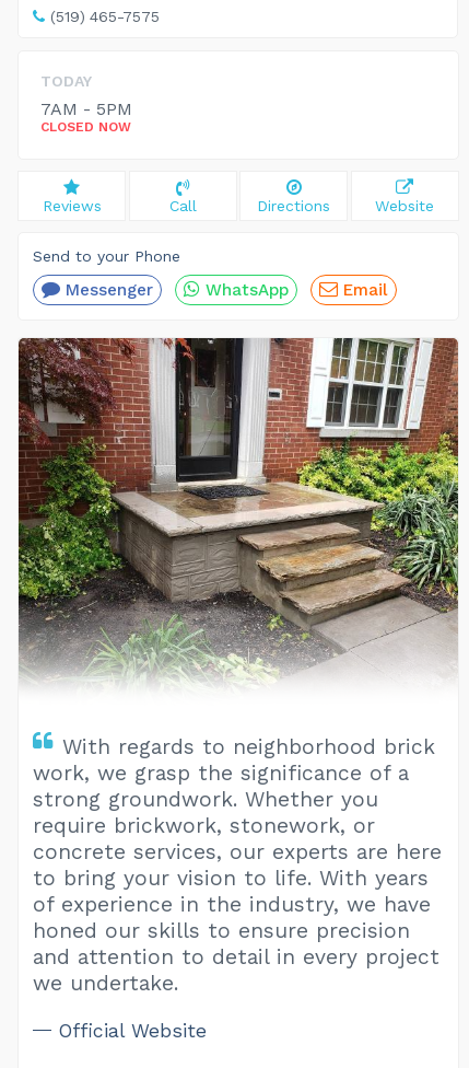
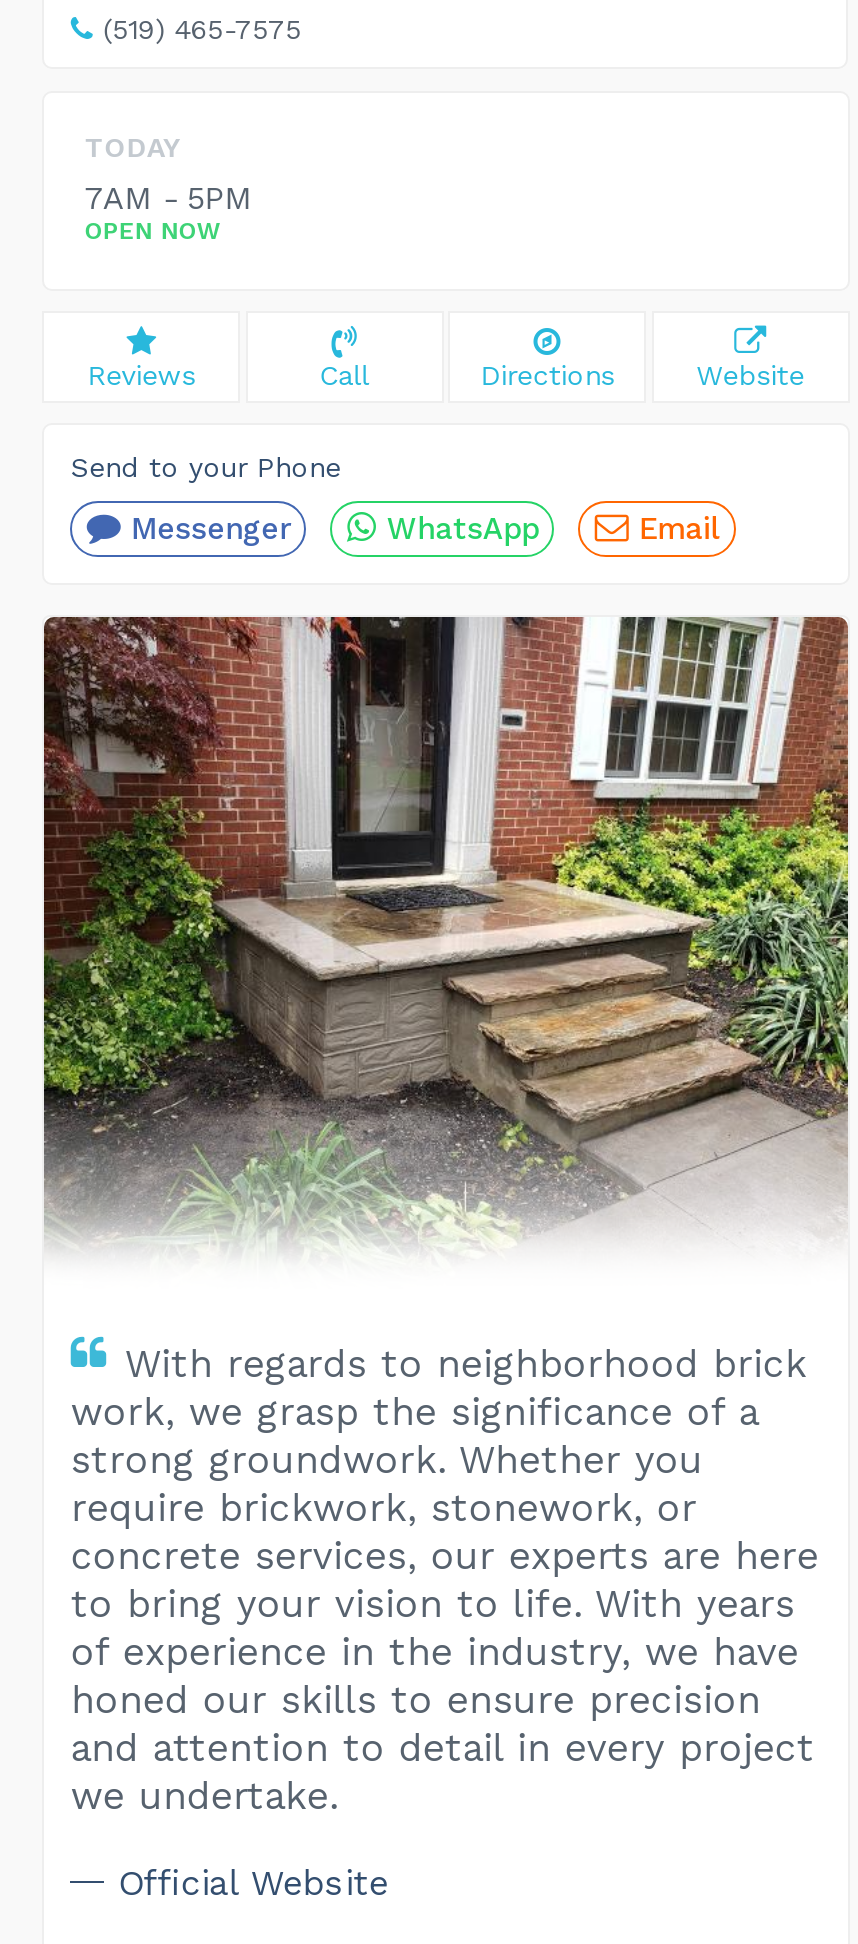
- CLOSED NOW
+ OPEN NOW
